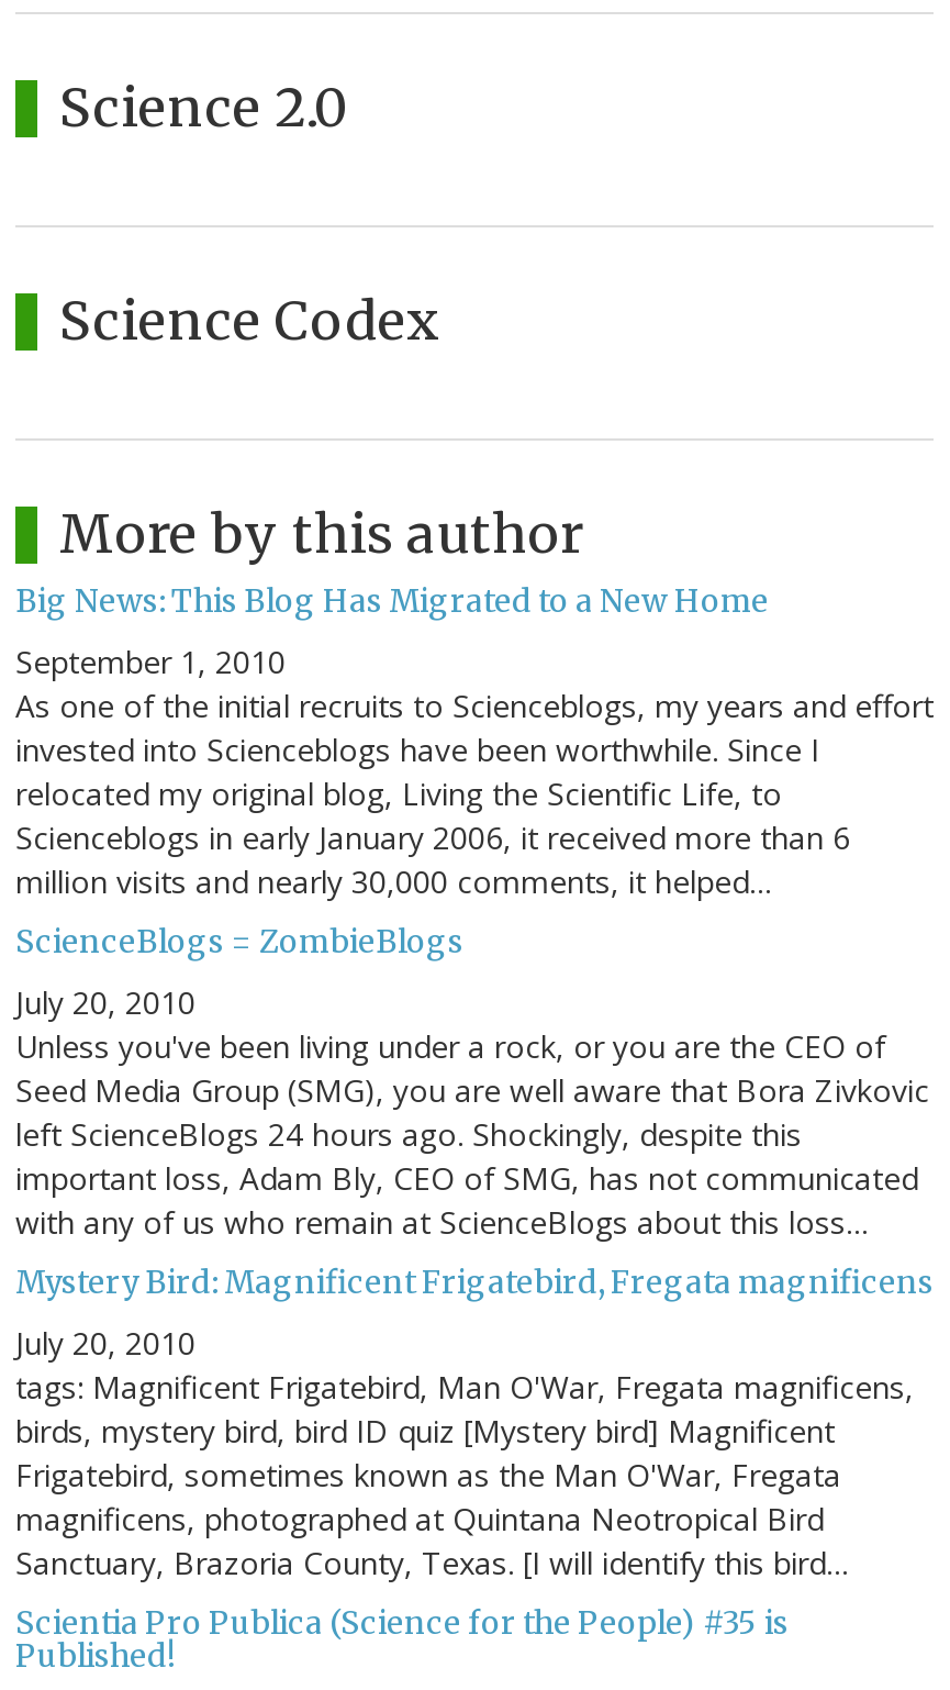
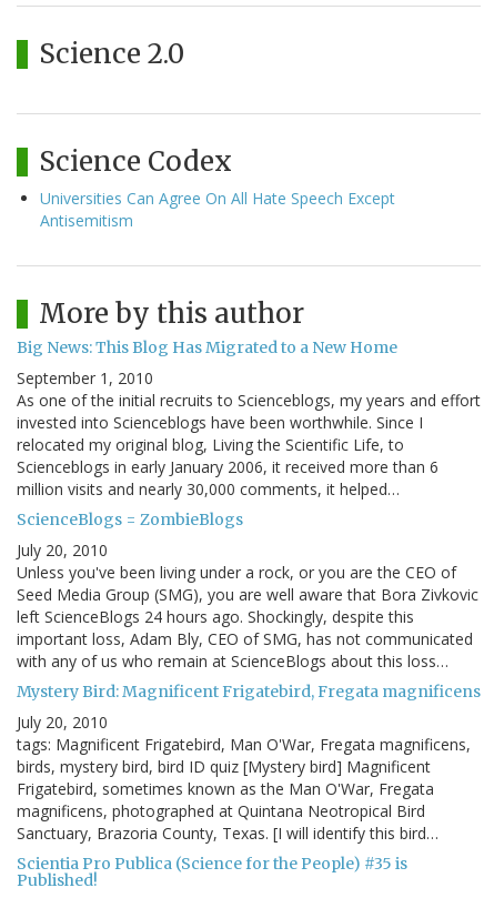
+ Universities Can Agree On All Hate Speech Except
+ Antisemitism
